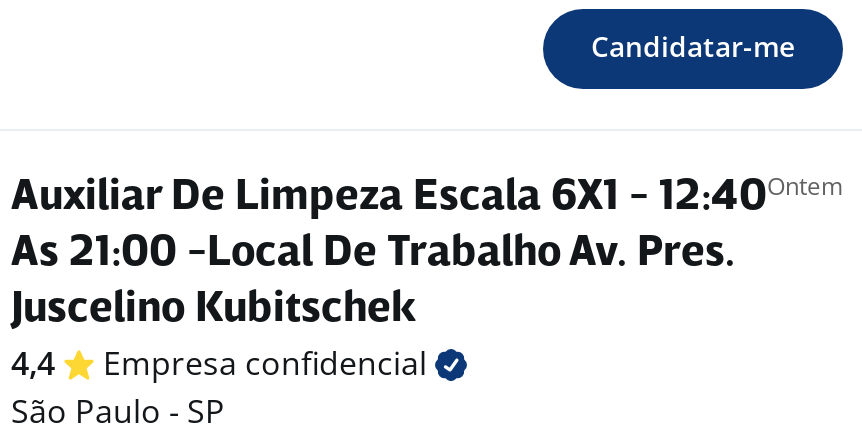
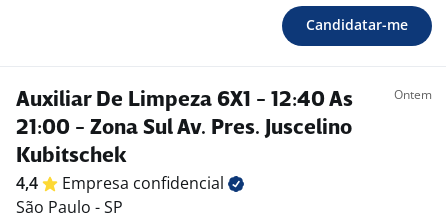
- Auxiliar De Limpeza Escala 6X1 - 12:40
- As 21:00 -Local De Trabalho Av. Pres.
- Juscelino Kubitschek
+ Auxiliar De Limpeza 6X1 - 12:40 As
+ 21:00 - Zona Sul Av. Pres. Juscelino
+ Kubitschek
